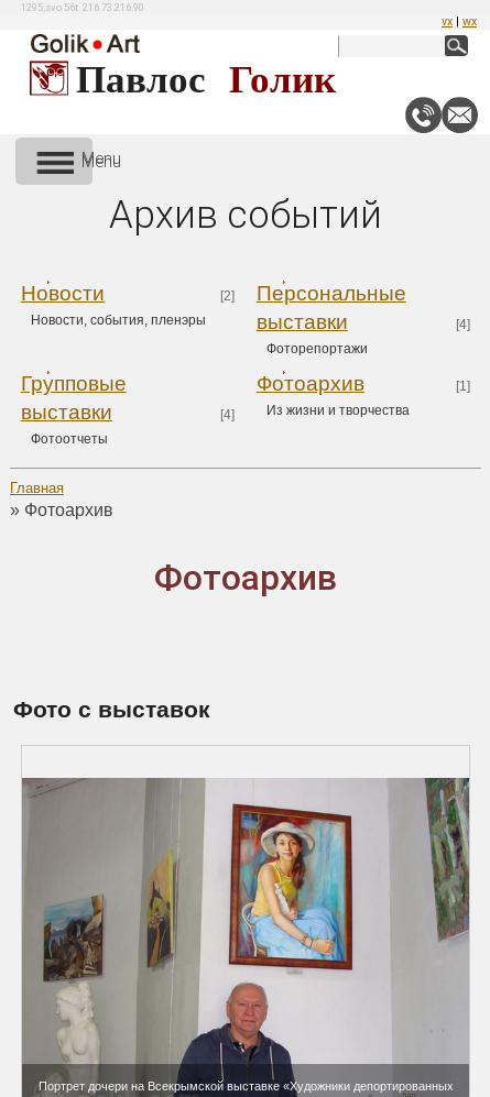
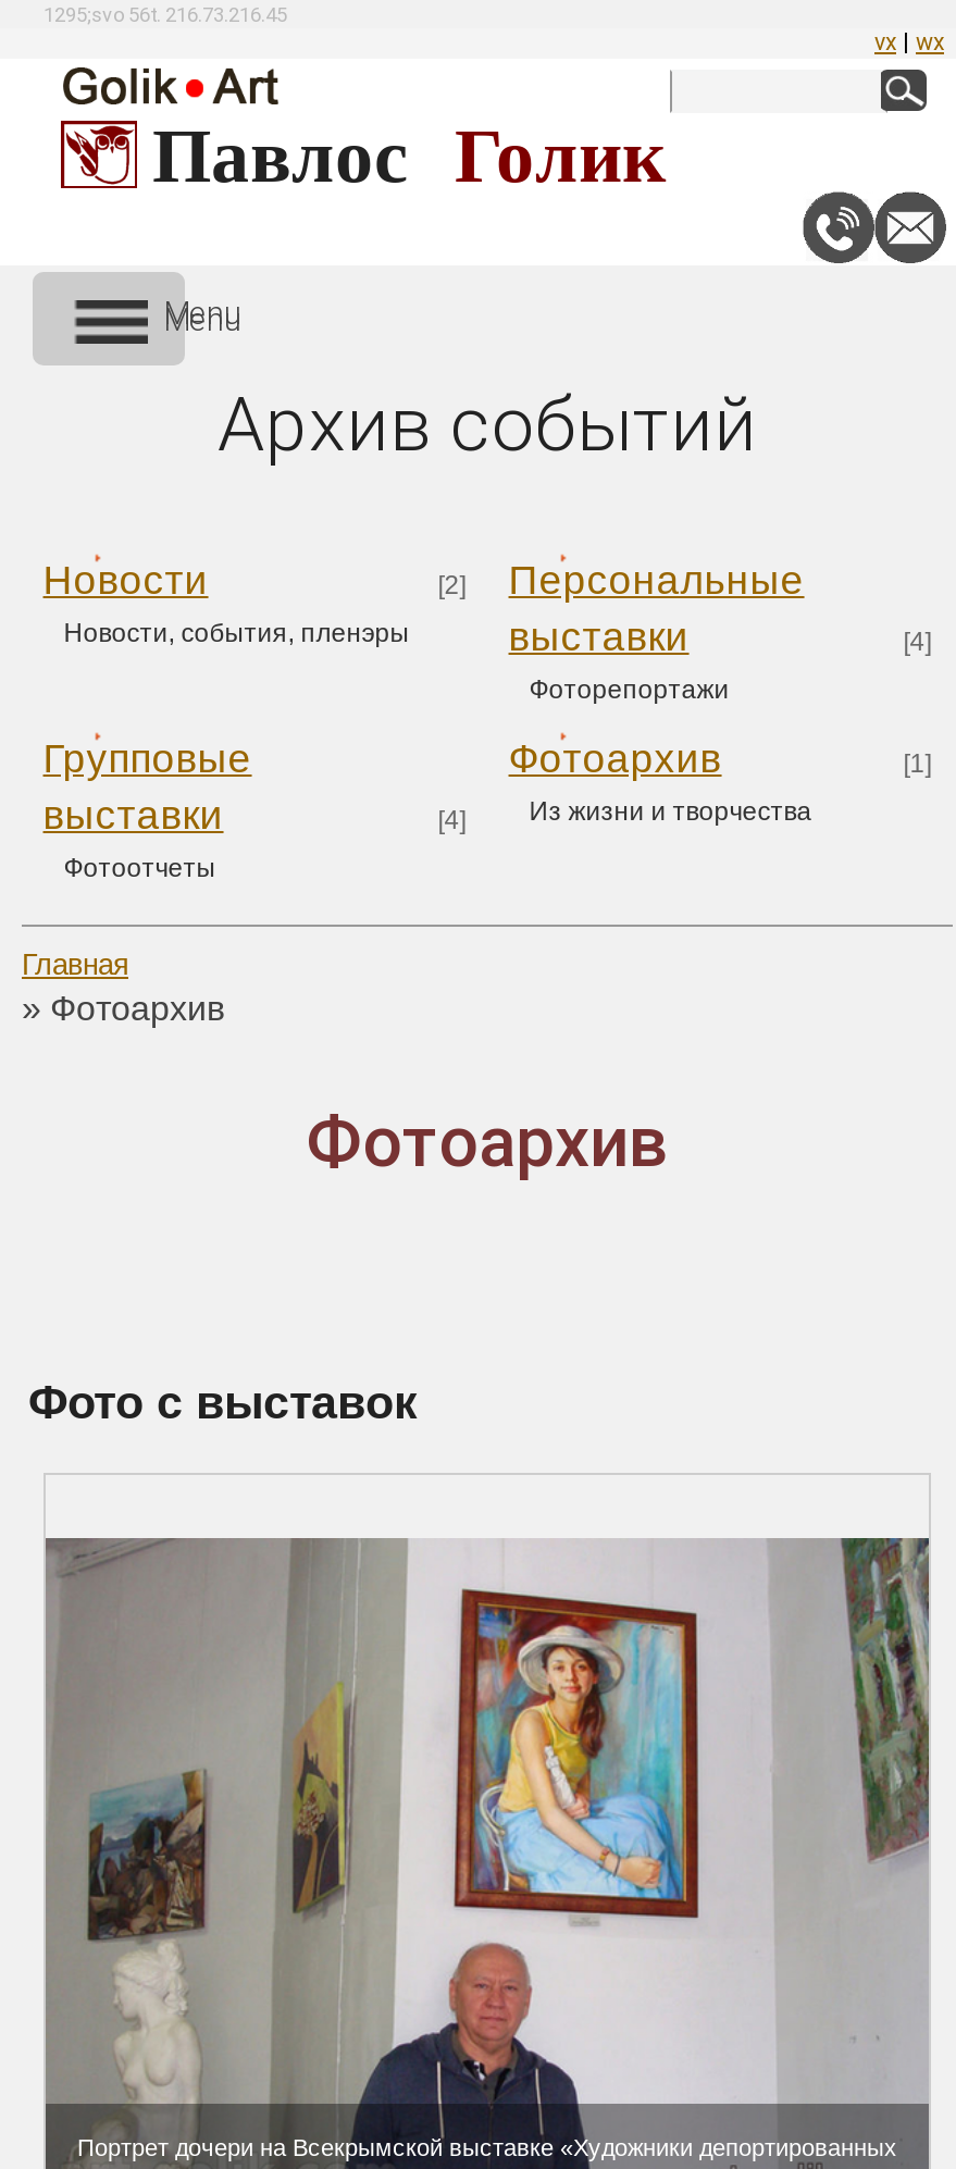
- 1295;svo 56t. 216.73.216.90
+ 1295;svo 56t. 216.73.216.45
